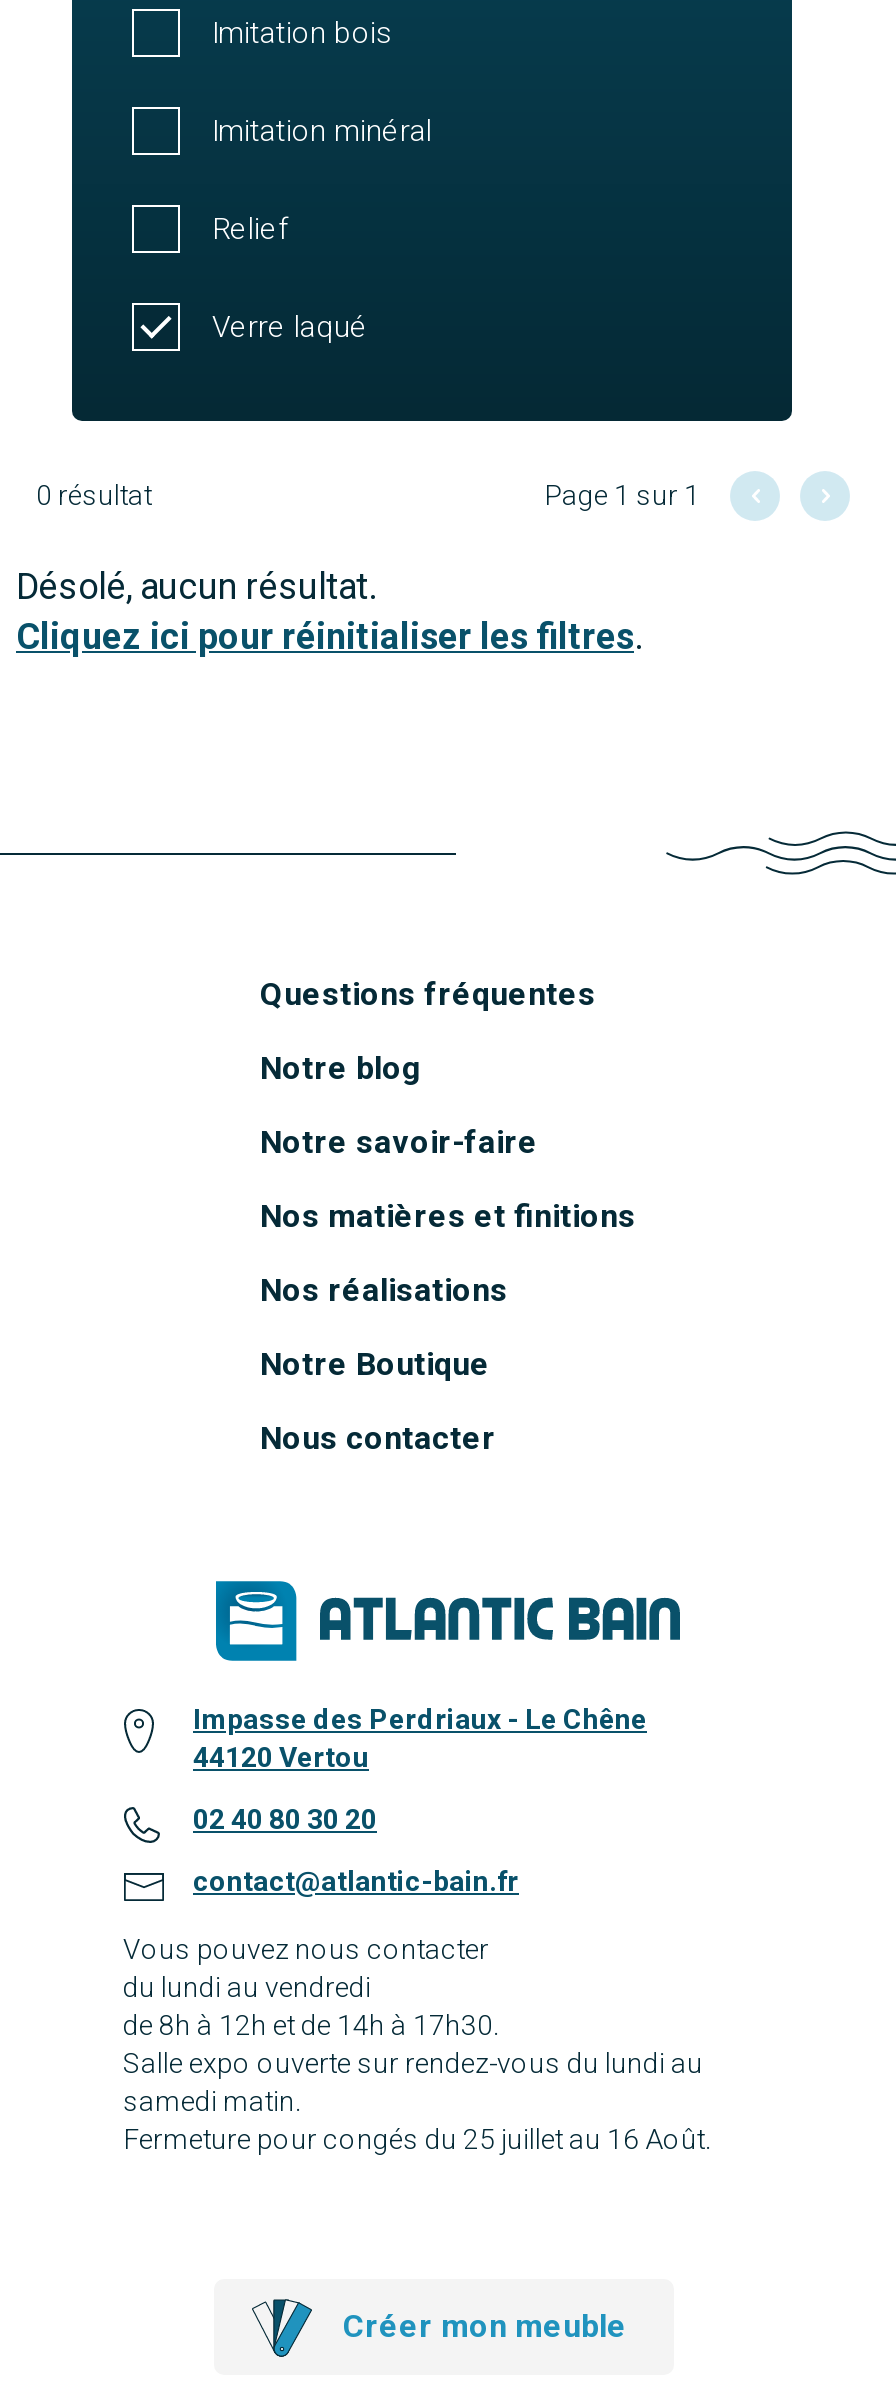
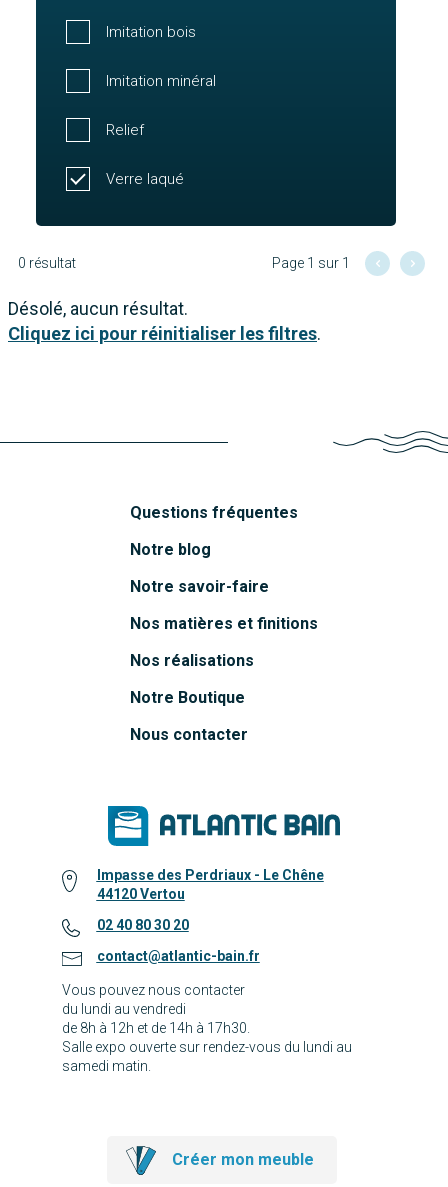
- Fermeture pour congés du 25 juillet au 16 Août.
